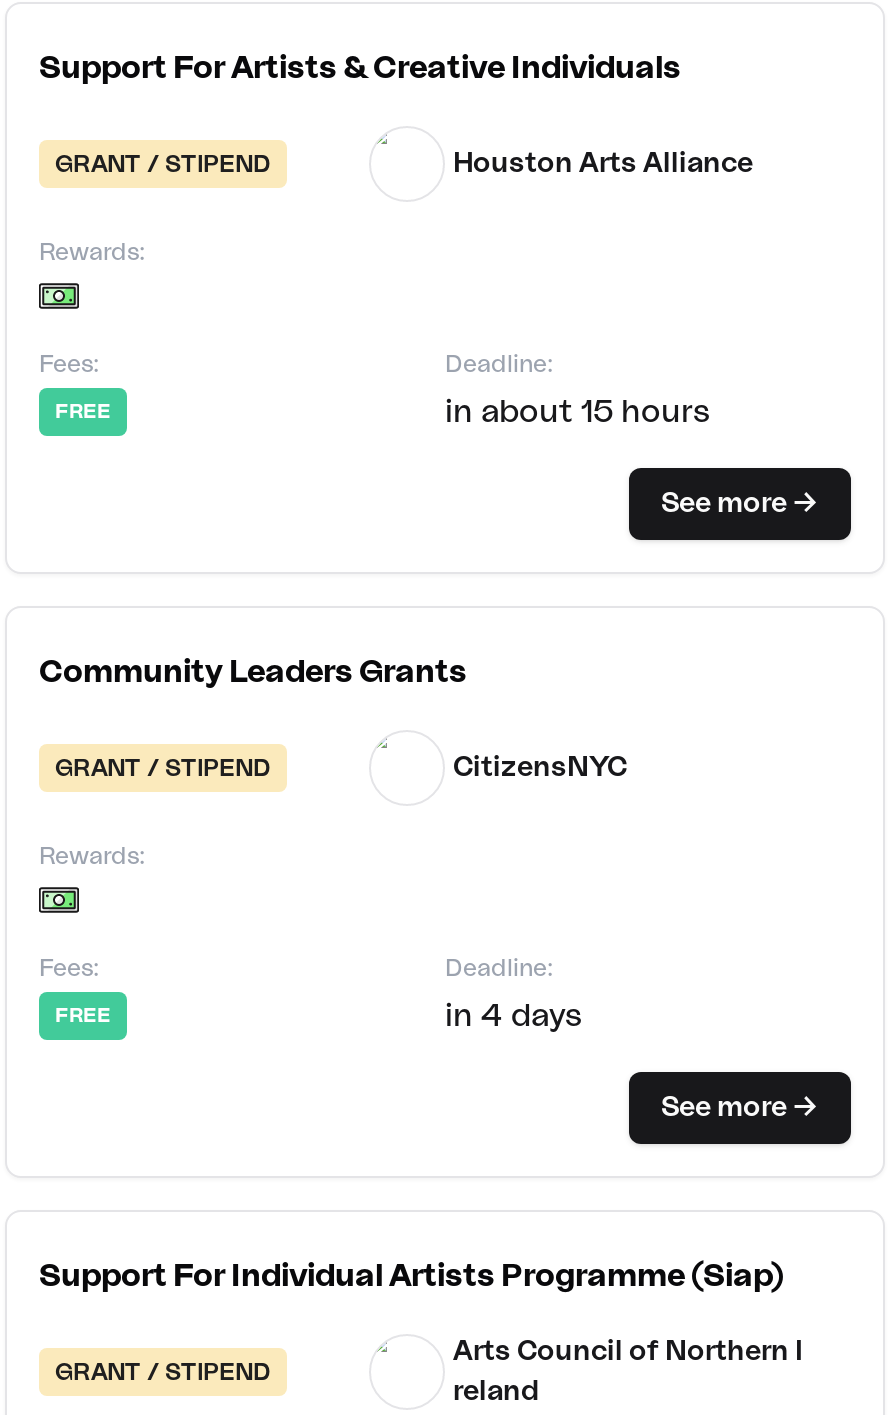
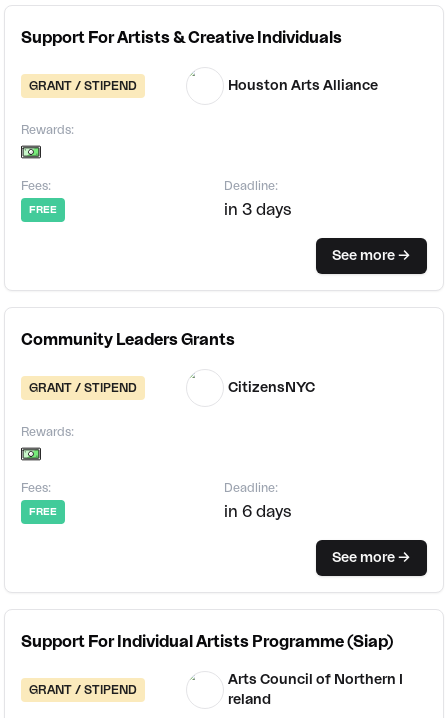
- in about 15 hours
+ in 3 days

- in 4 days
+ in 6 days
